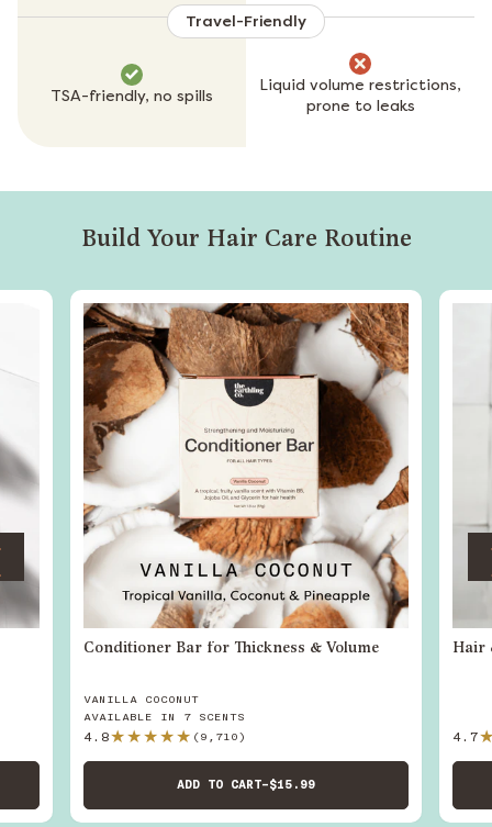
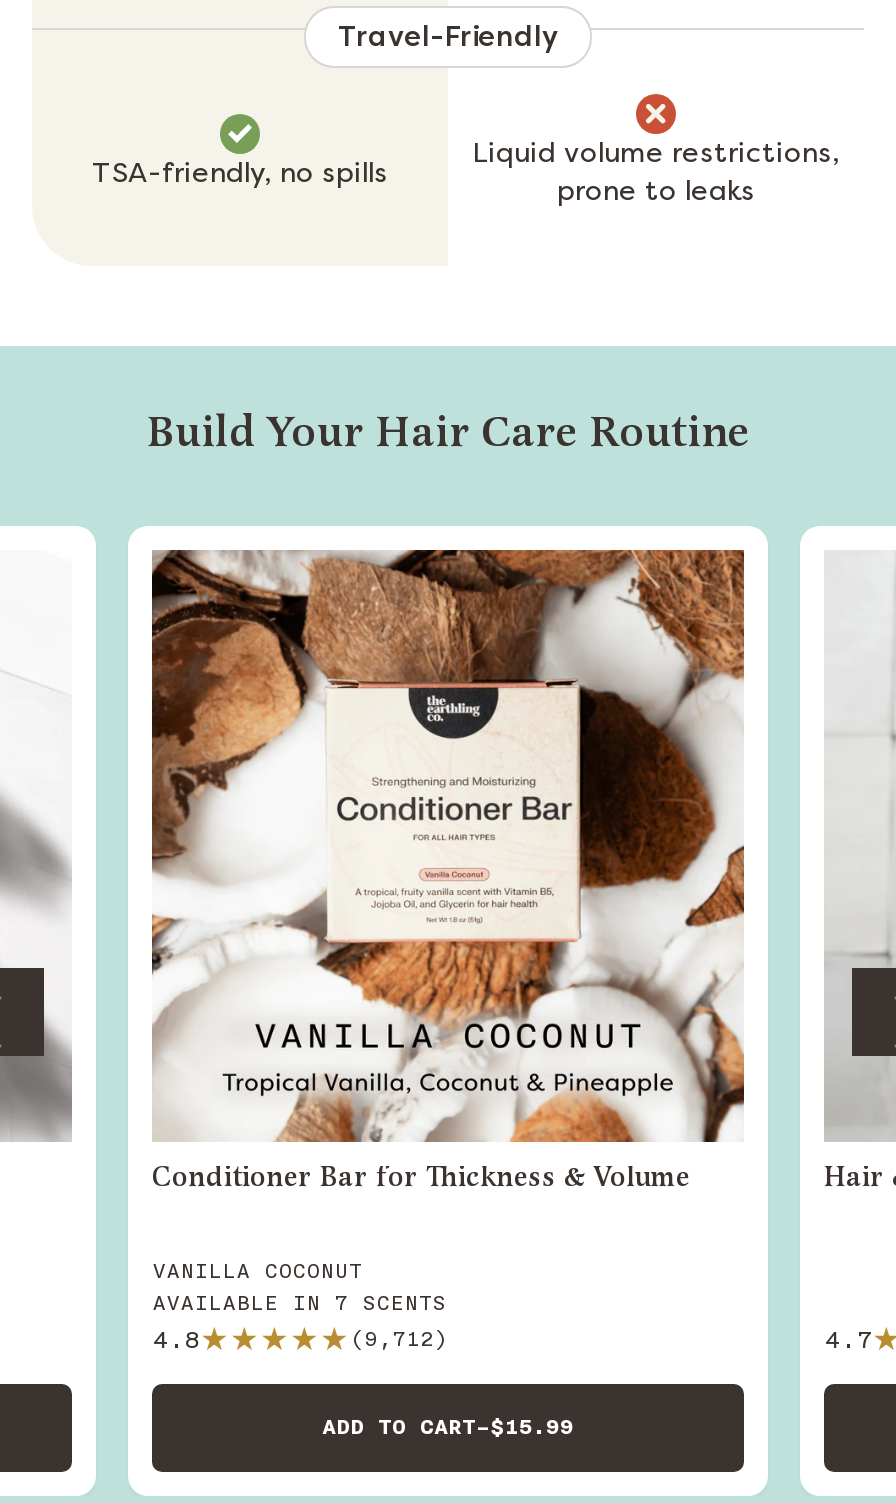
- (9,710)
+ (9,712)
